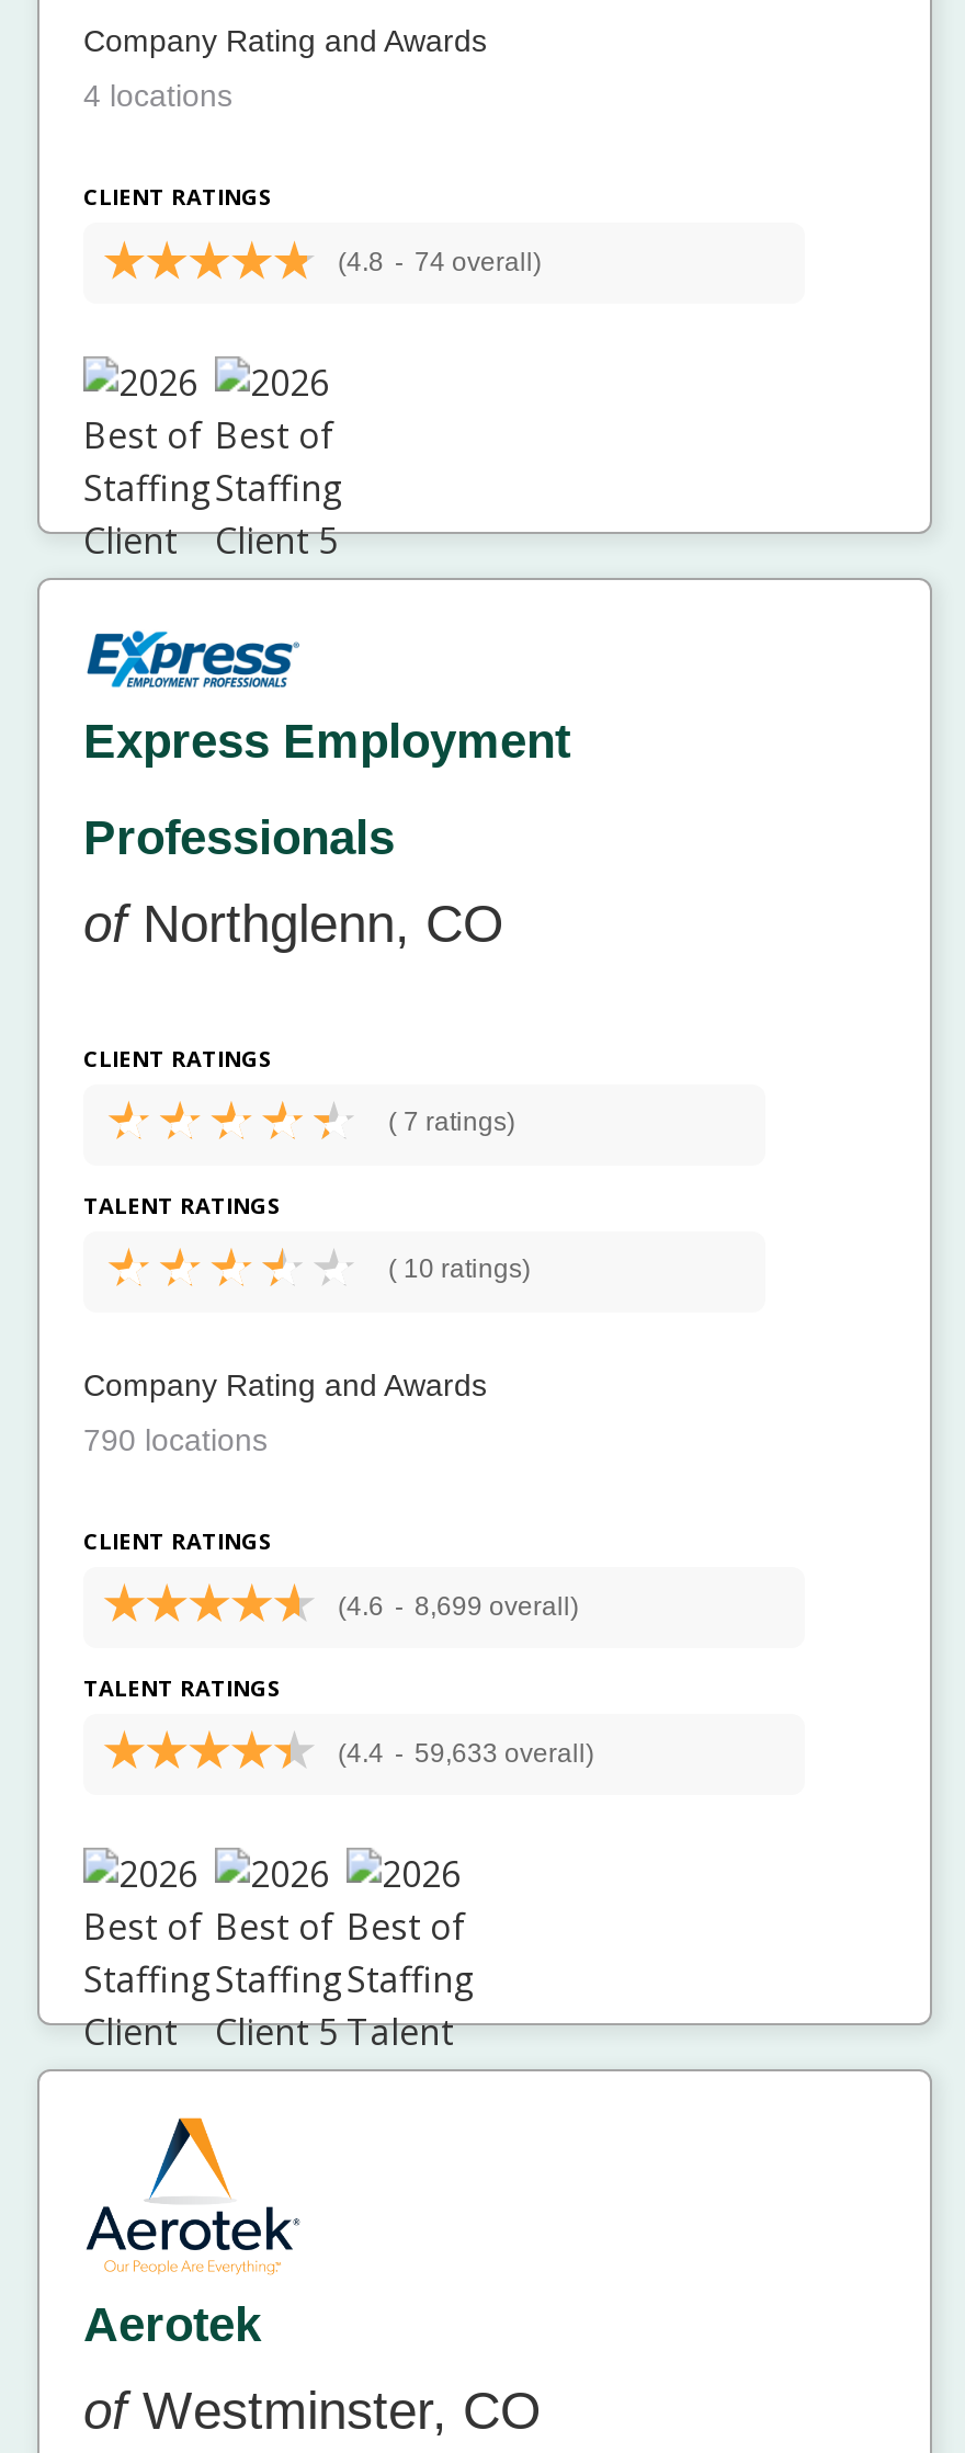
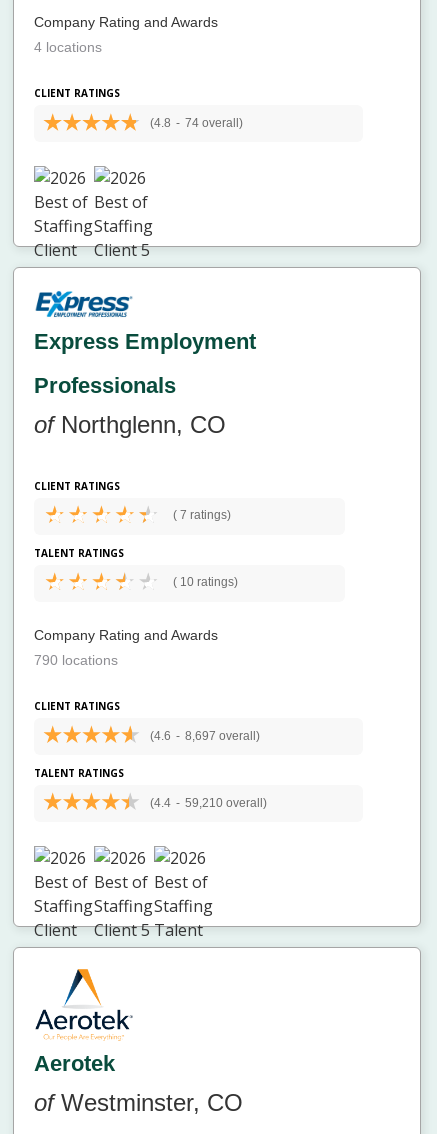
- (4.6 - 8,699 overall)
+ (4.6 - 8,697 overall)

- (4.4 - 59,633 overall)
+ (4.4 - 59,210 overall)
